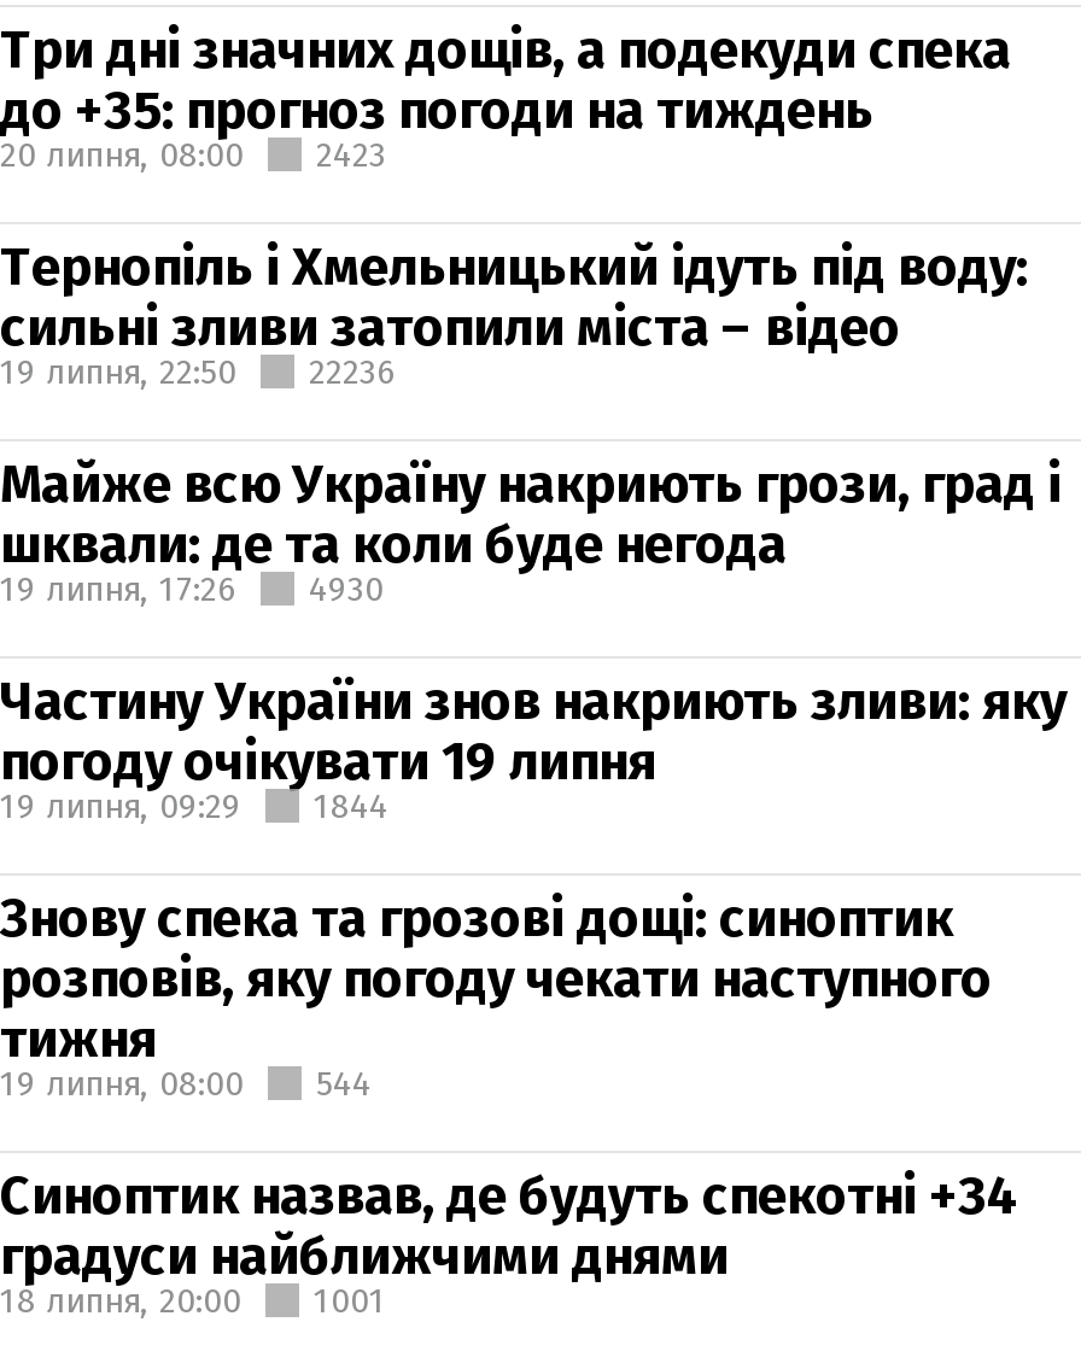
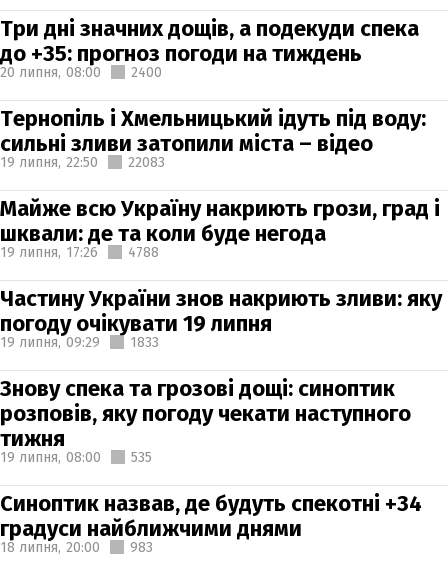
- 20 липня, 08:00 2423
+ 20 липня, 08:00 2400

- 19 липня, 22:50 22236
+ 19 липня, 22:50 22083

- 19 липня, 17:26 4930
+ 19 липня, 17:26 4788

- 19 липня, 09:29 1844
+ 19 липня, 09:29 1833

- 19 липня, 08:00 544
+ 19 липня, 08:00 535

- 18 липня, 20:00 1001
+ 18 липня, 20:00 983
